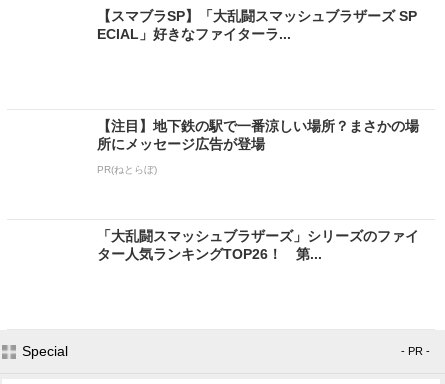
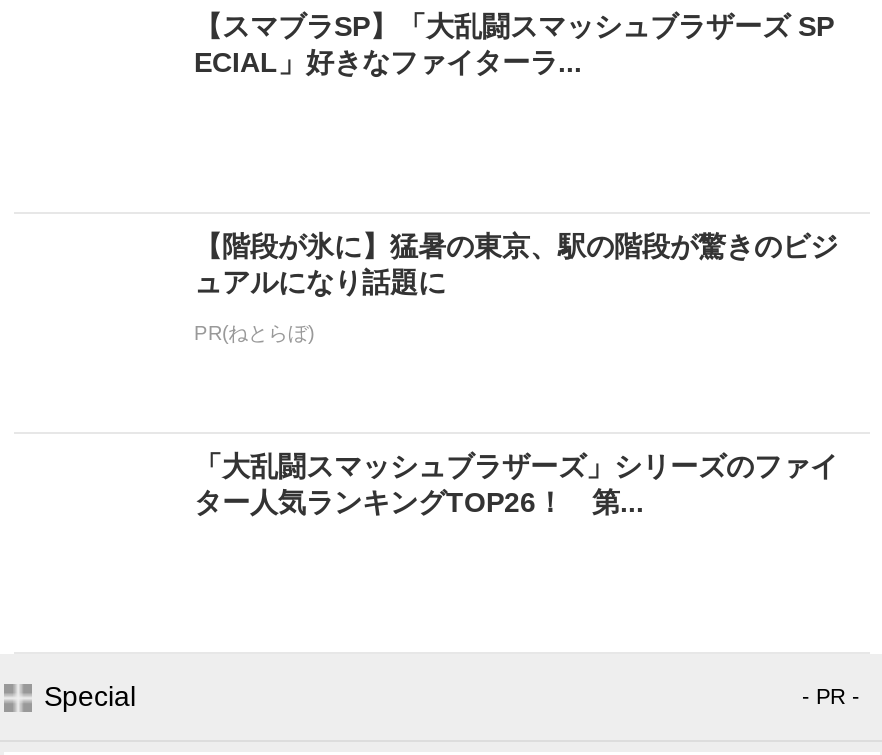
- 【注目】地下鉄の駅で一番涼しい場所？まさかの場
- 所にメッセージ広告が登場
+ 【階段が氷に】猛暑の東京、駅の階段が驚きのビジ
+ ュアルになり話題に
